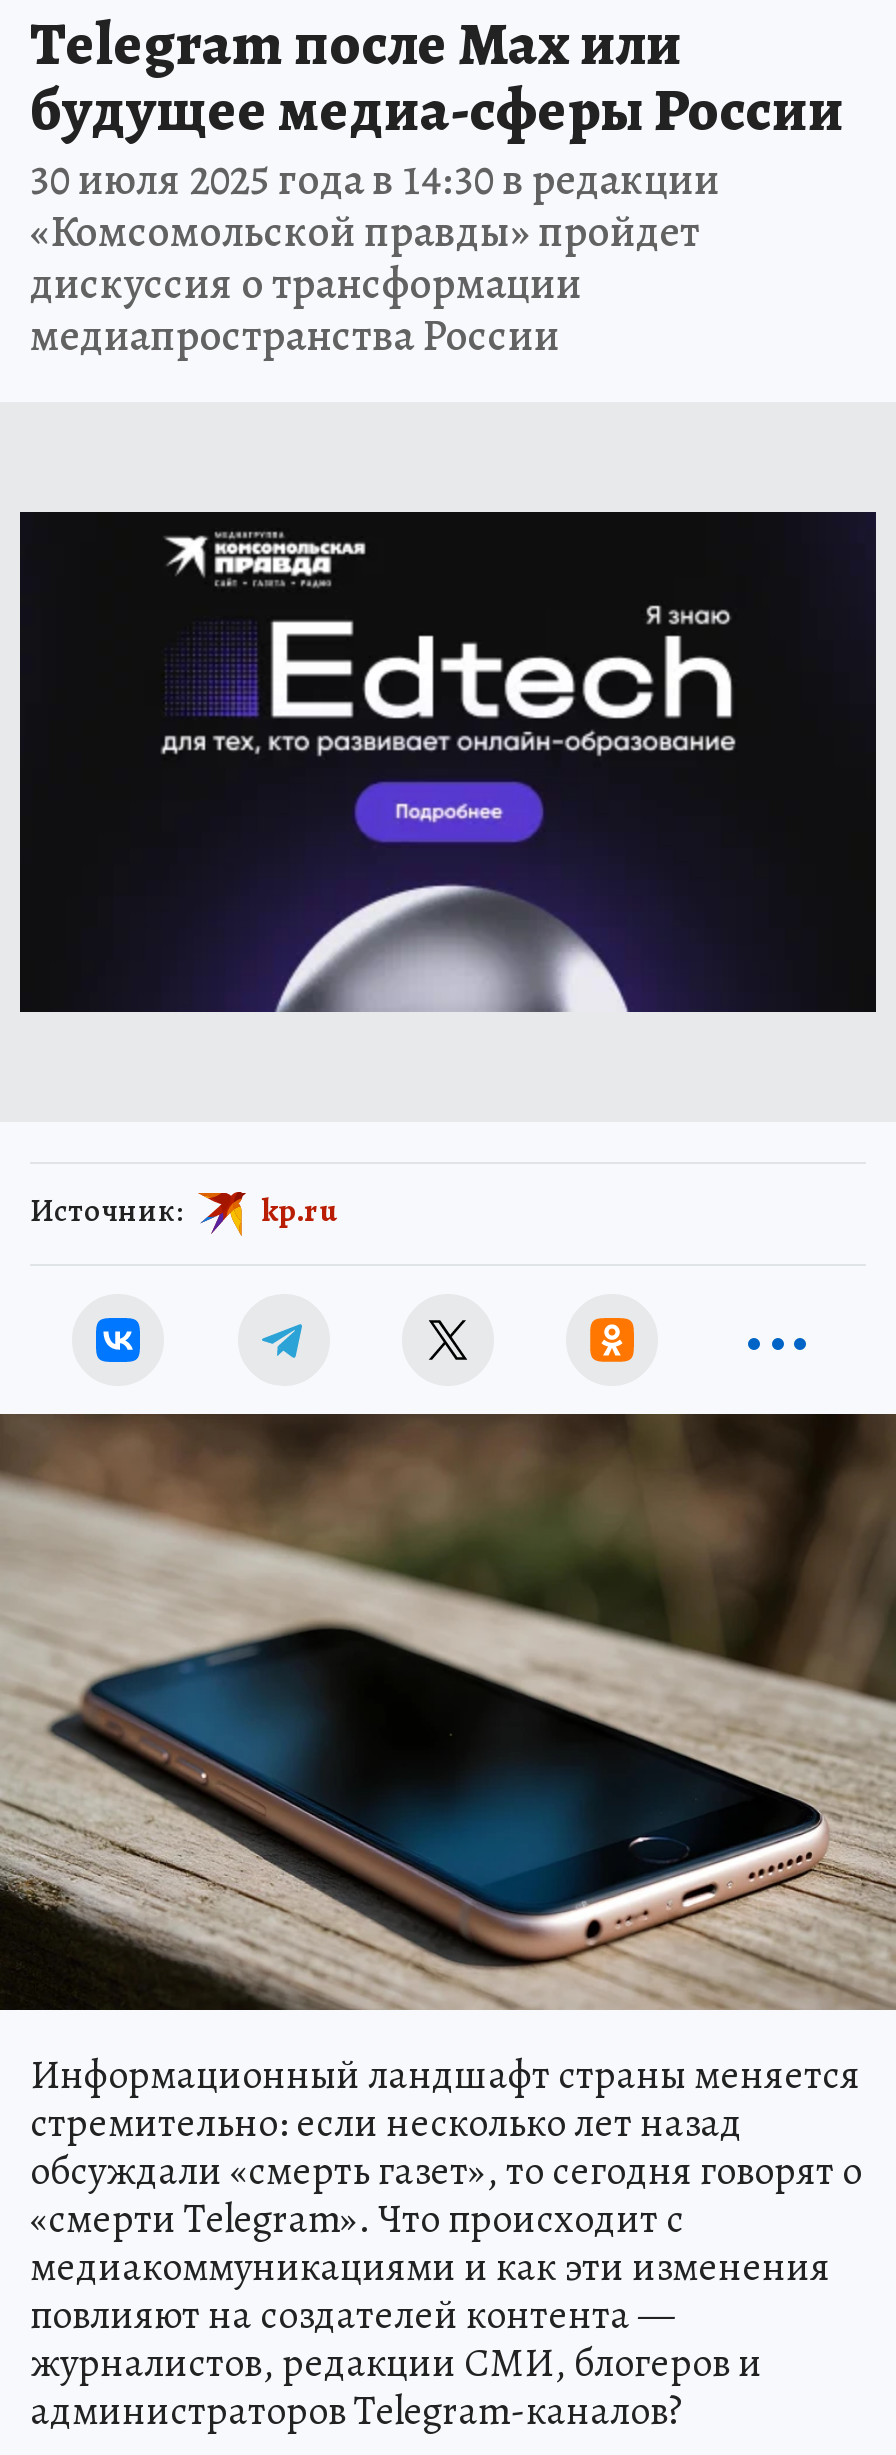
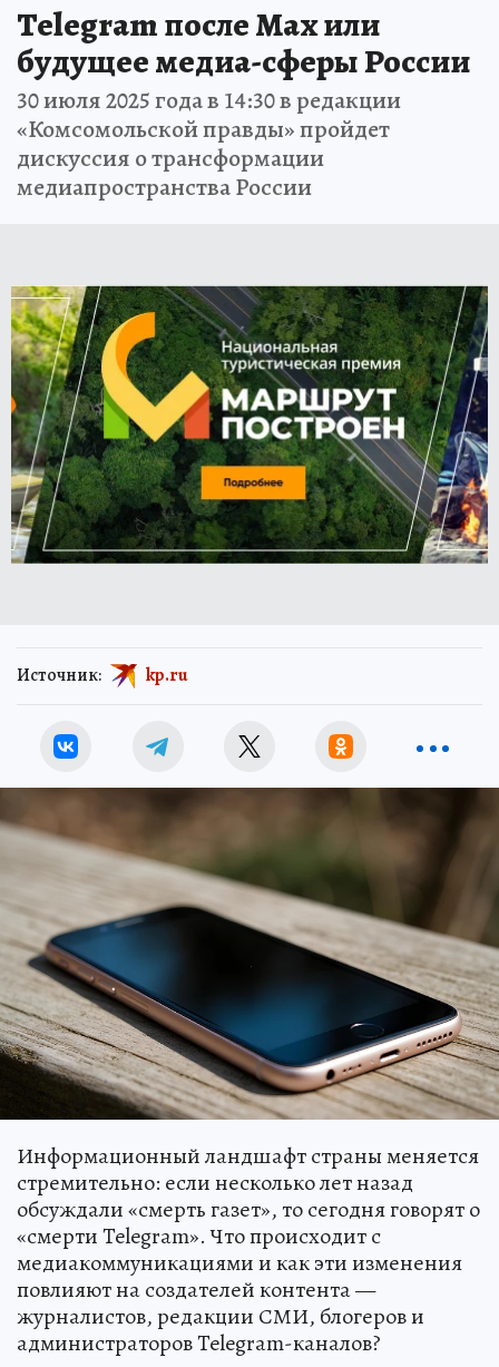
- [image]
+ [image]
